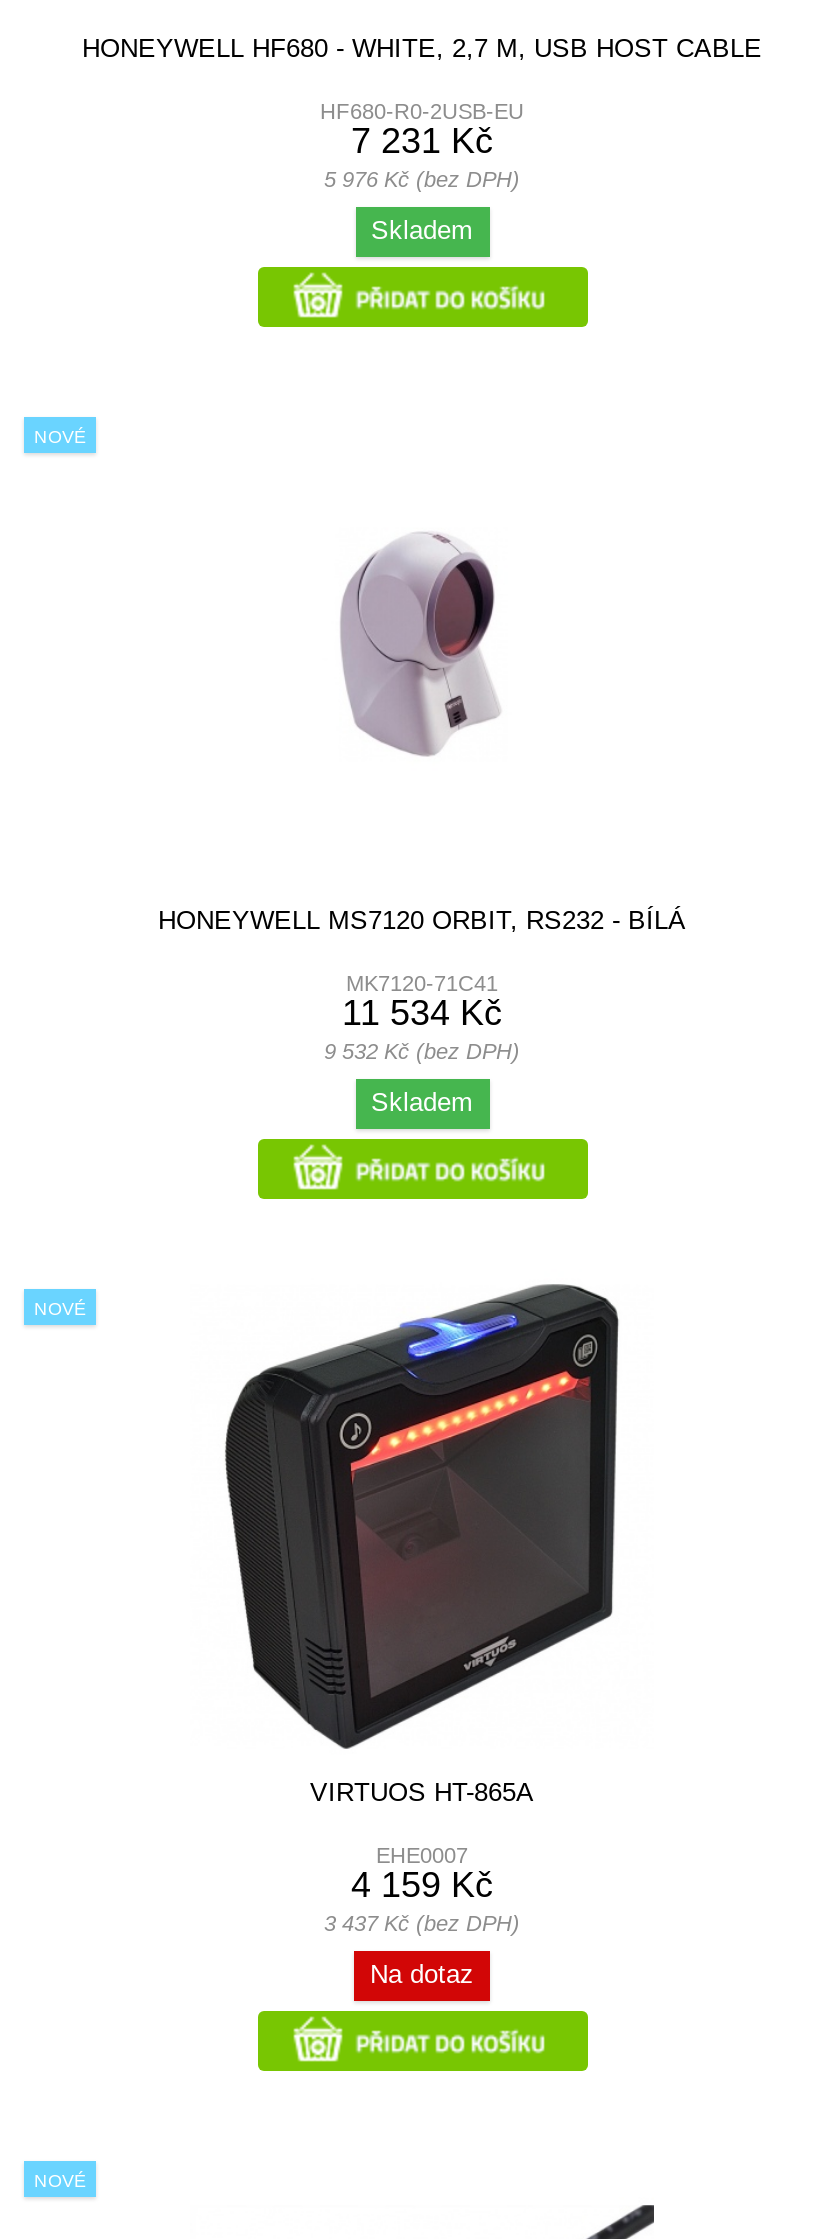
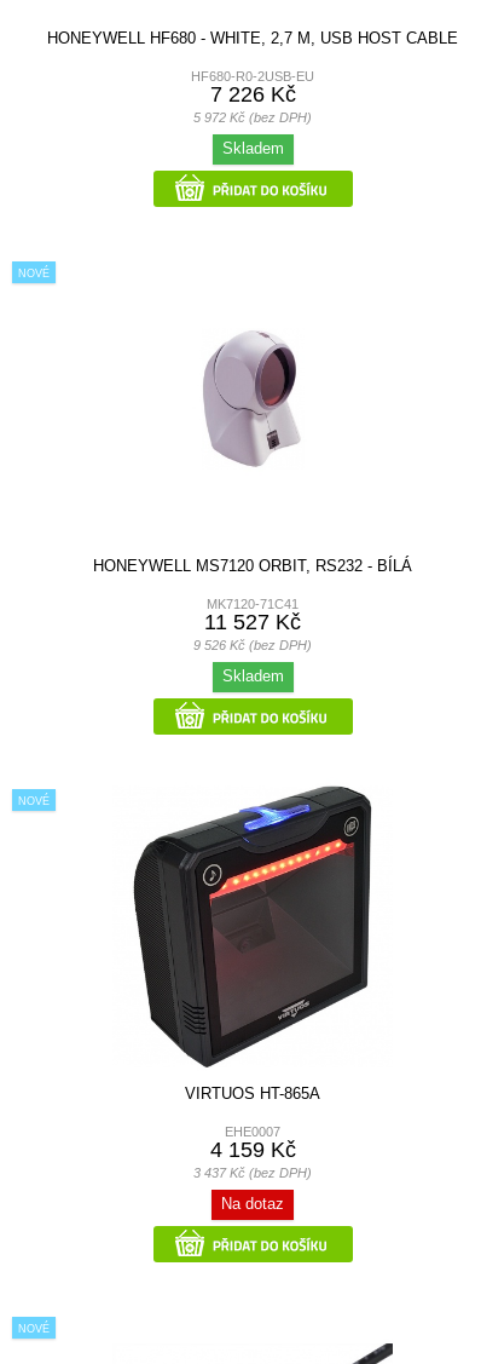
- 7 231 Kč
+ 7 226 Kč

- 5 976 Kč (bez DPH)
+ 5 972 Kč (bez DPH)

- 11 534 Kč
+ 11 527 Kč

- 9 532 Kč (bez DPH)
+ 9 526 Kč (bez DPH)
